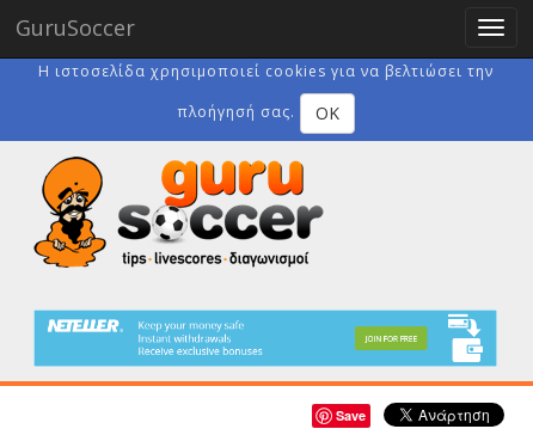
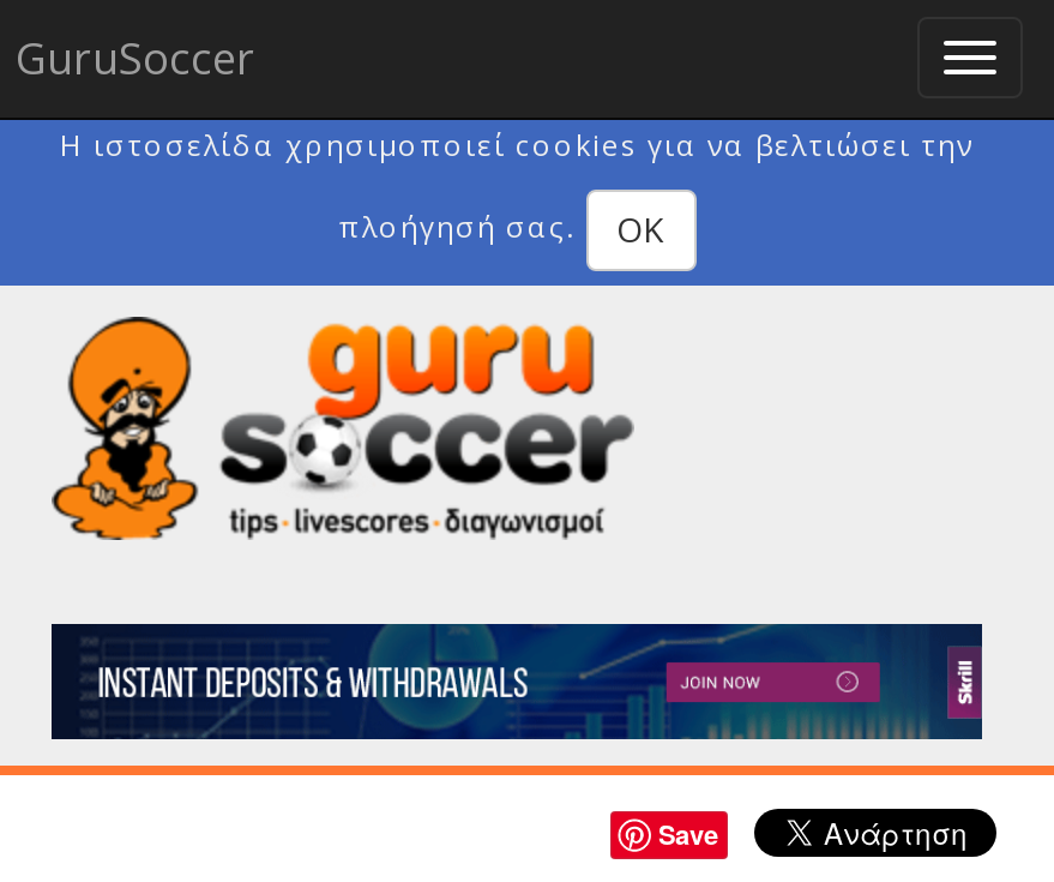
- [image]
+ [image]
